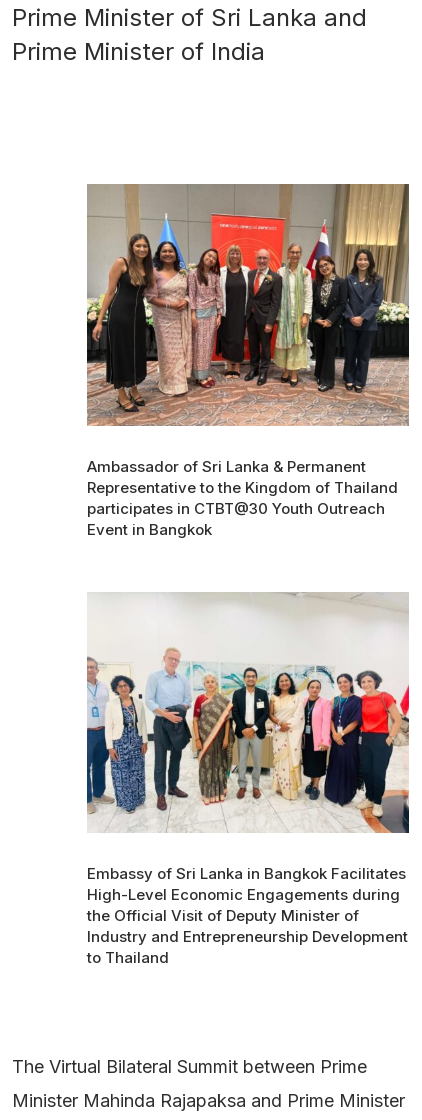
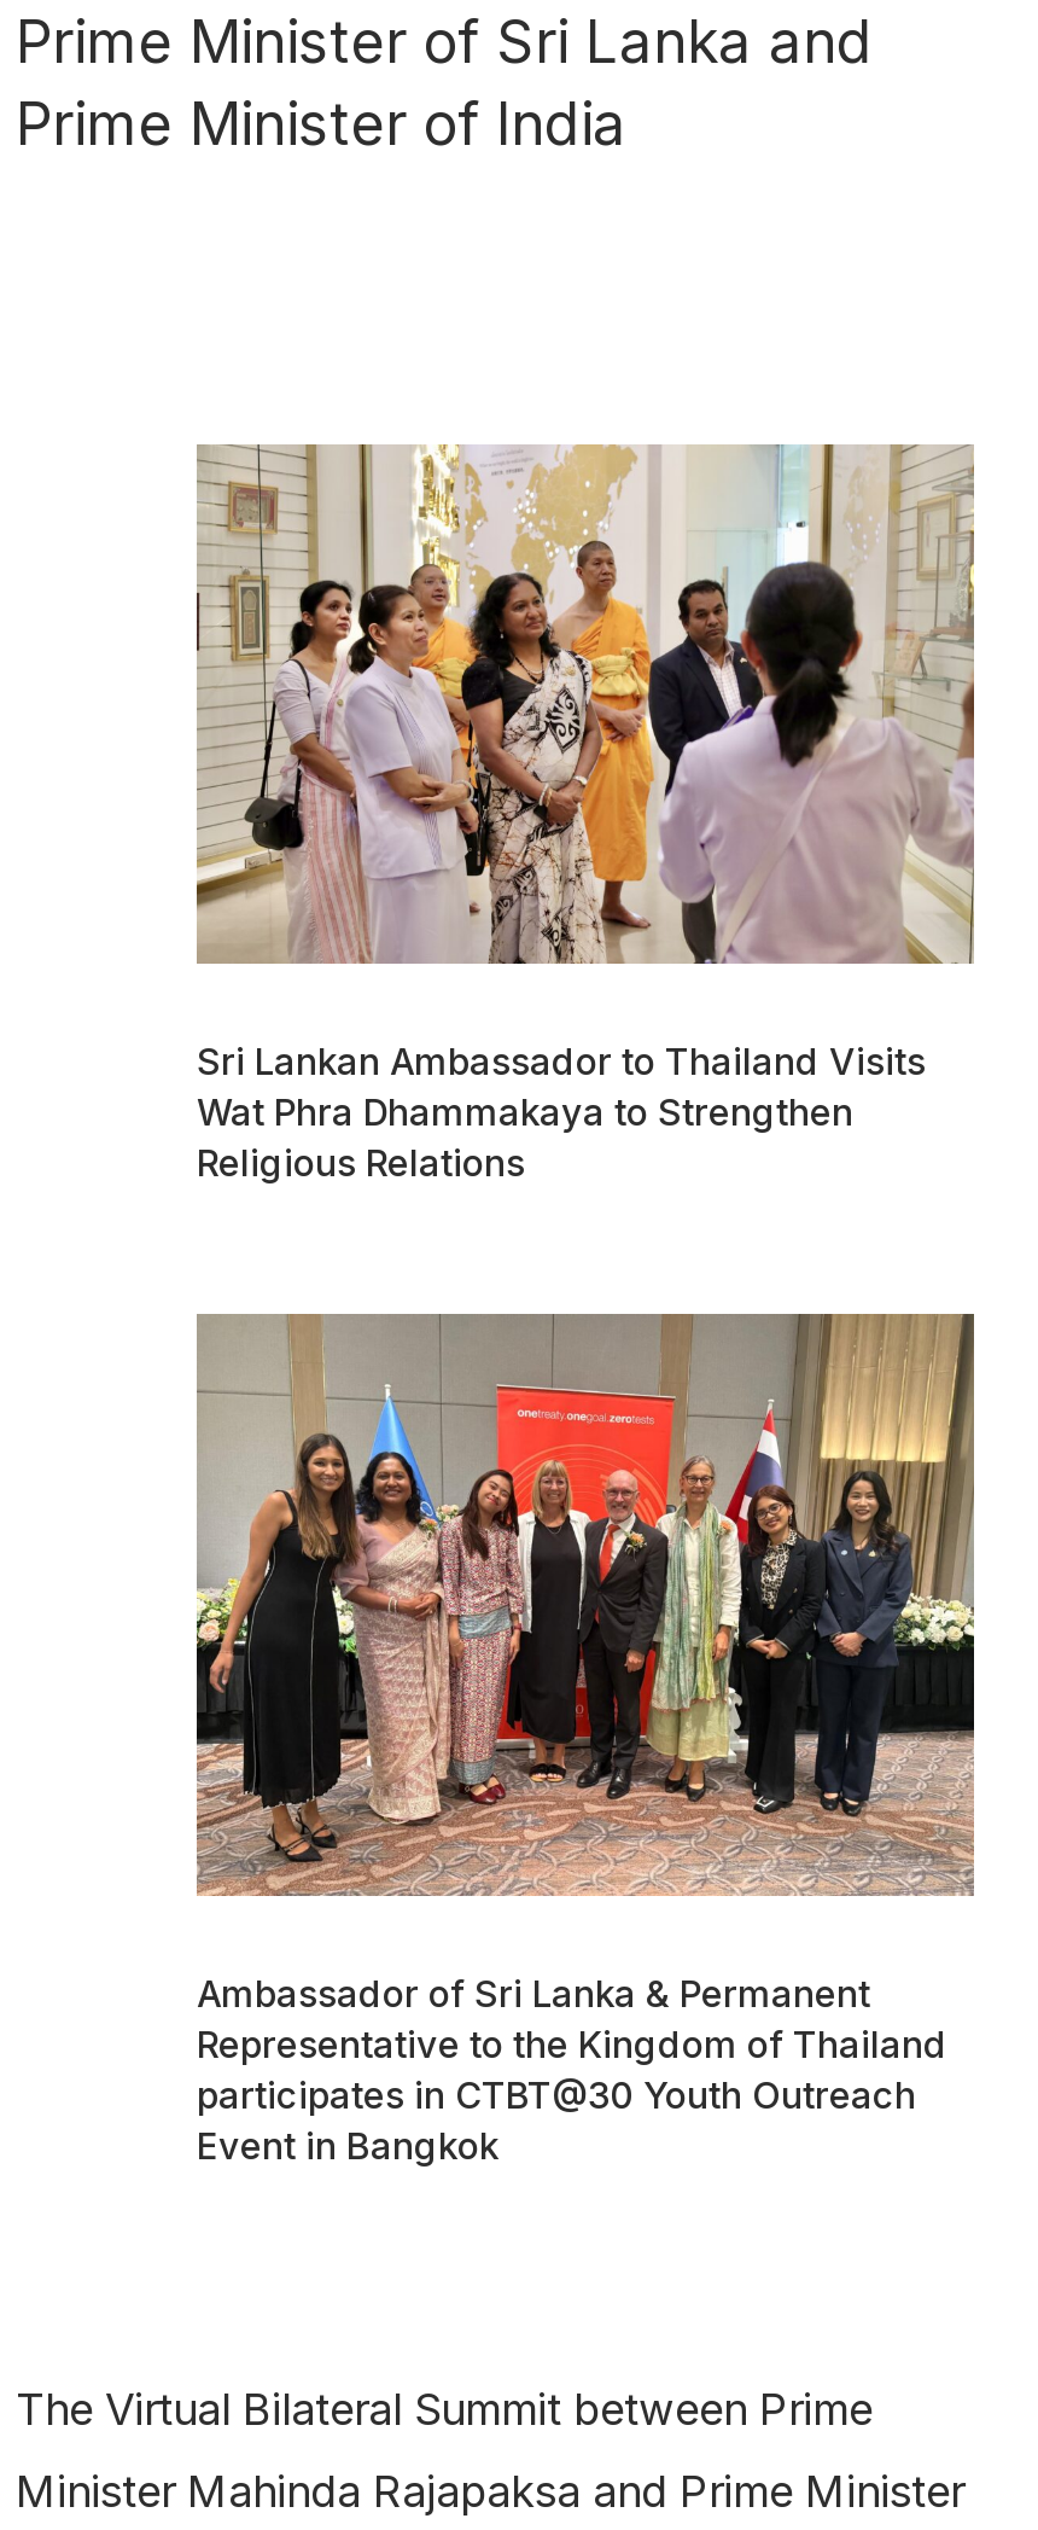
+ [image]
+ Sri Lankan Ambassador to Thailand Visits
+ Wat Phra Dhammakaya to Strengthen
+ Religious Relations

moved down: [image] | Ambassador of Sri Lanka & Permanent | Representative to the Kingdom of Thailand | participates in CTBT@30 Youth Outreach | Event in Bangkok

- [image]
- Embassy of Sri Lanka in Bangkok Facilitates
- High-Level Economic Engagements during
- the Official Visit of Deputy Minister of
- Industry and Entrepreneurship Development
- to Thailand
